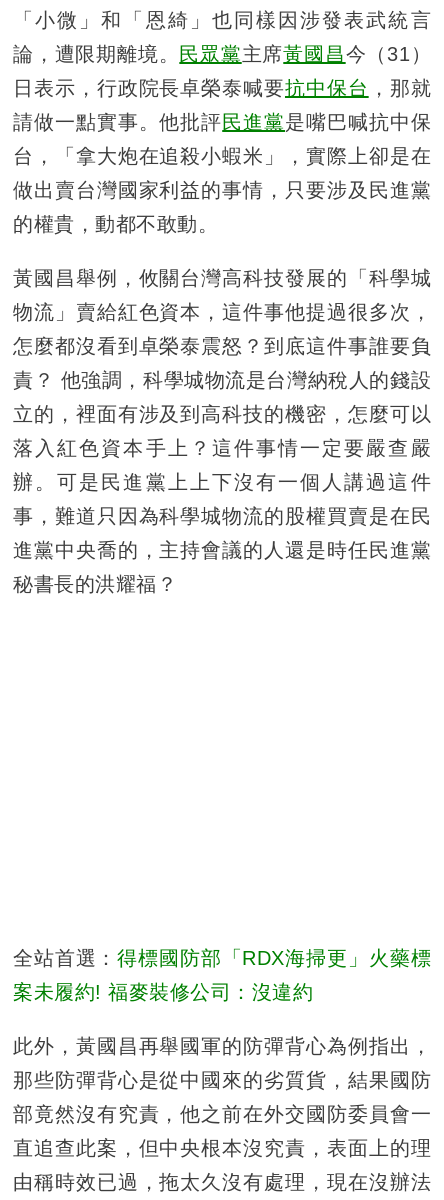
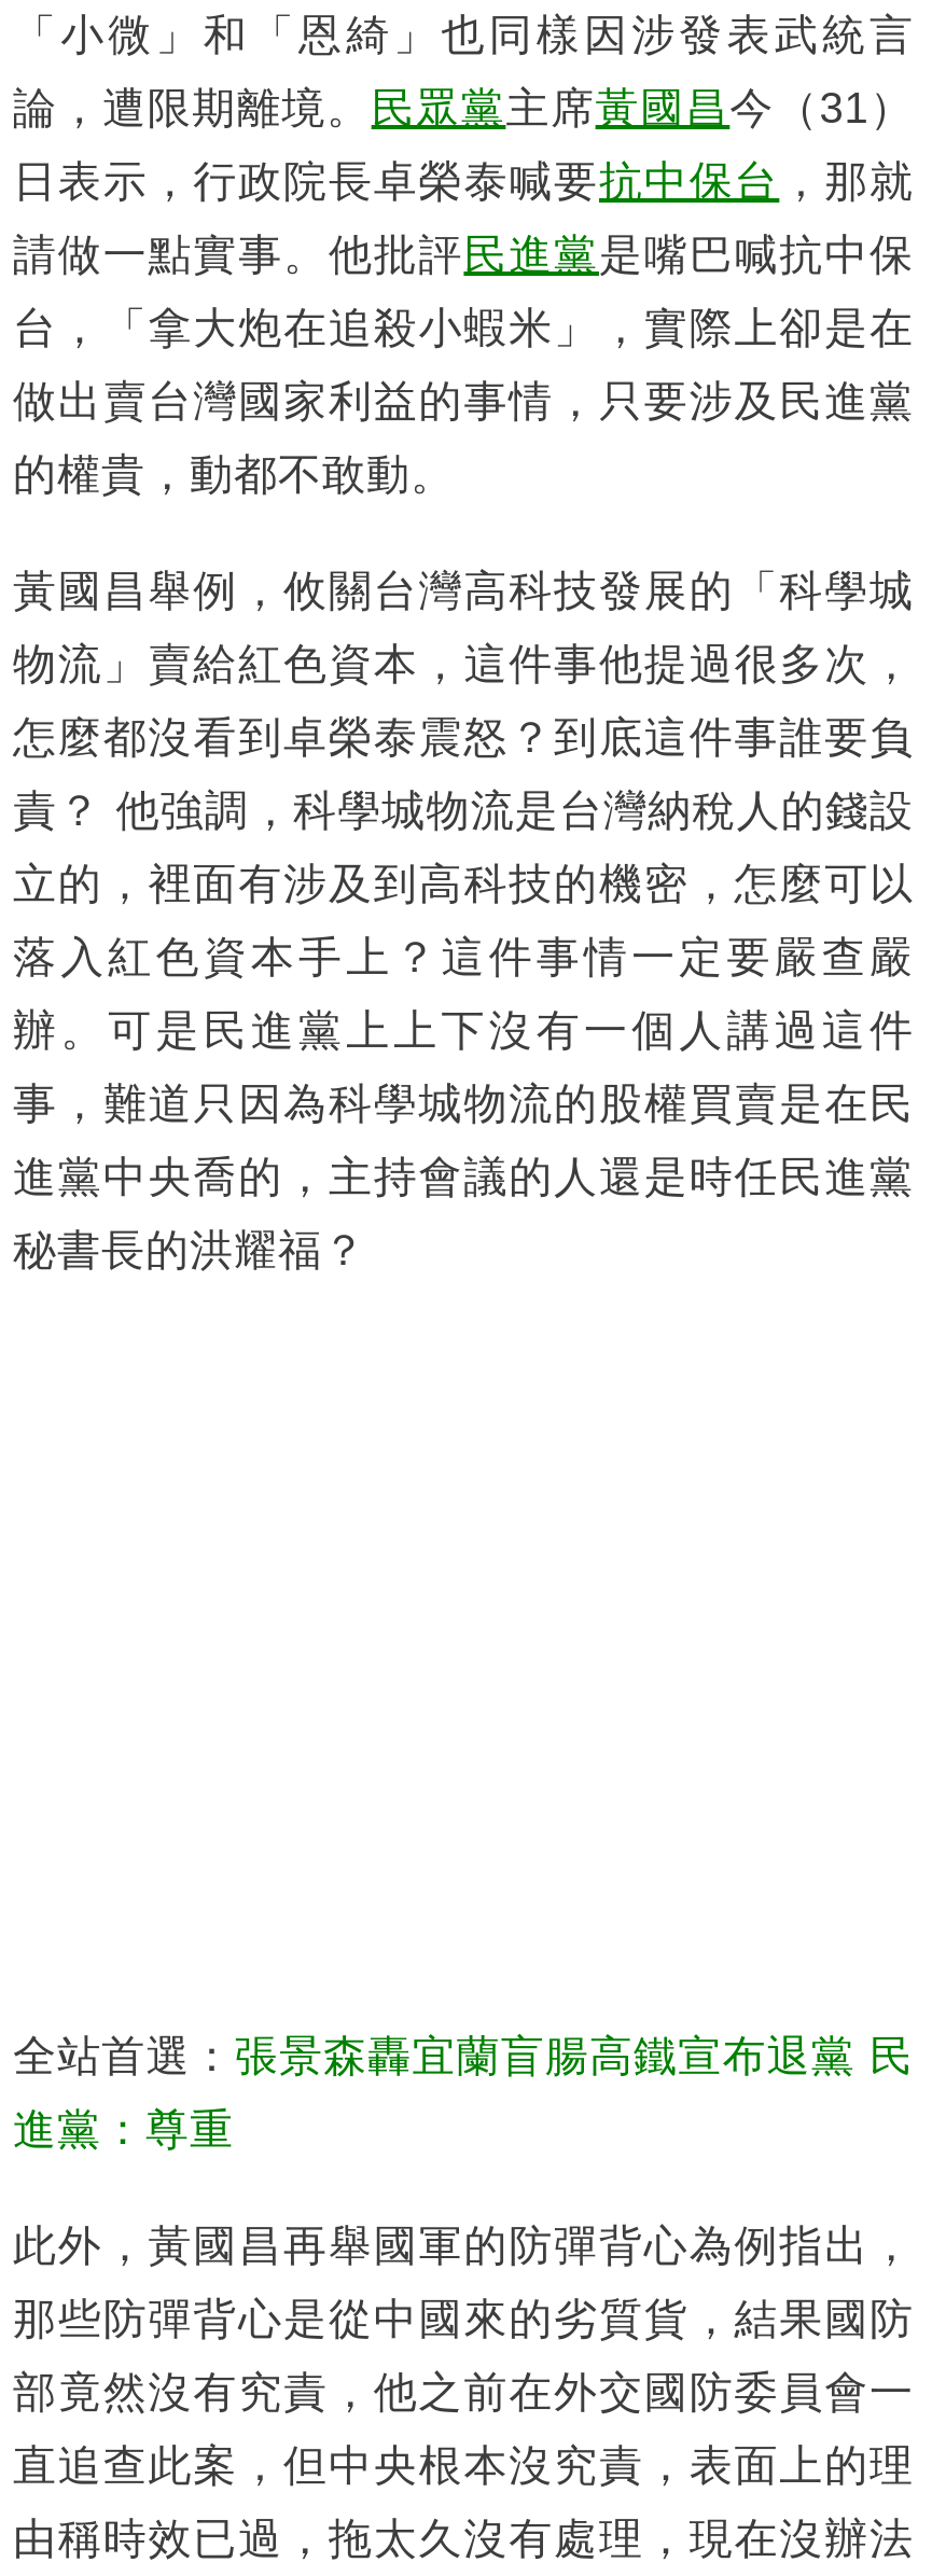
- 全站首選：得標國防部「RDX海掃更」火藥標
+ 全站首選：張景森轟宜蘭盲腸高鐵宣布退黨 民

- 案未履約! 福麥裝修公司：沒違約
+ 進黨：尊重
